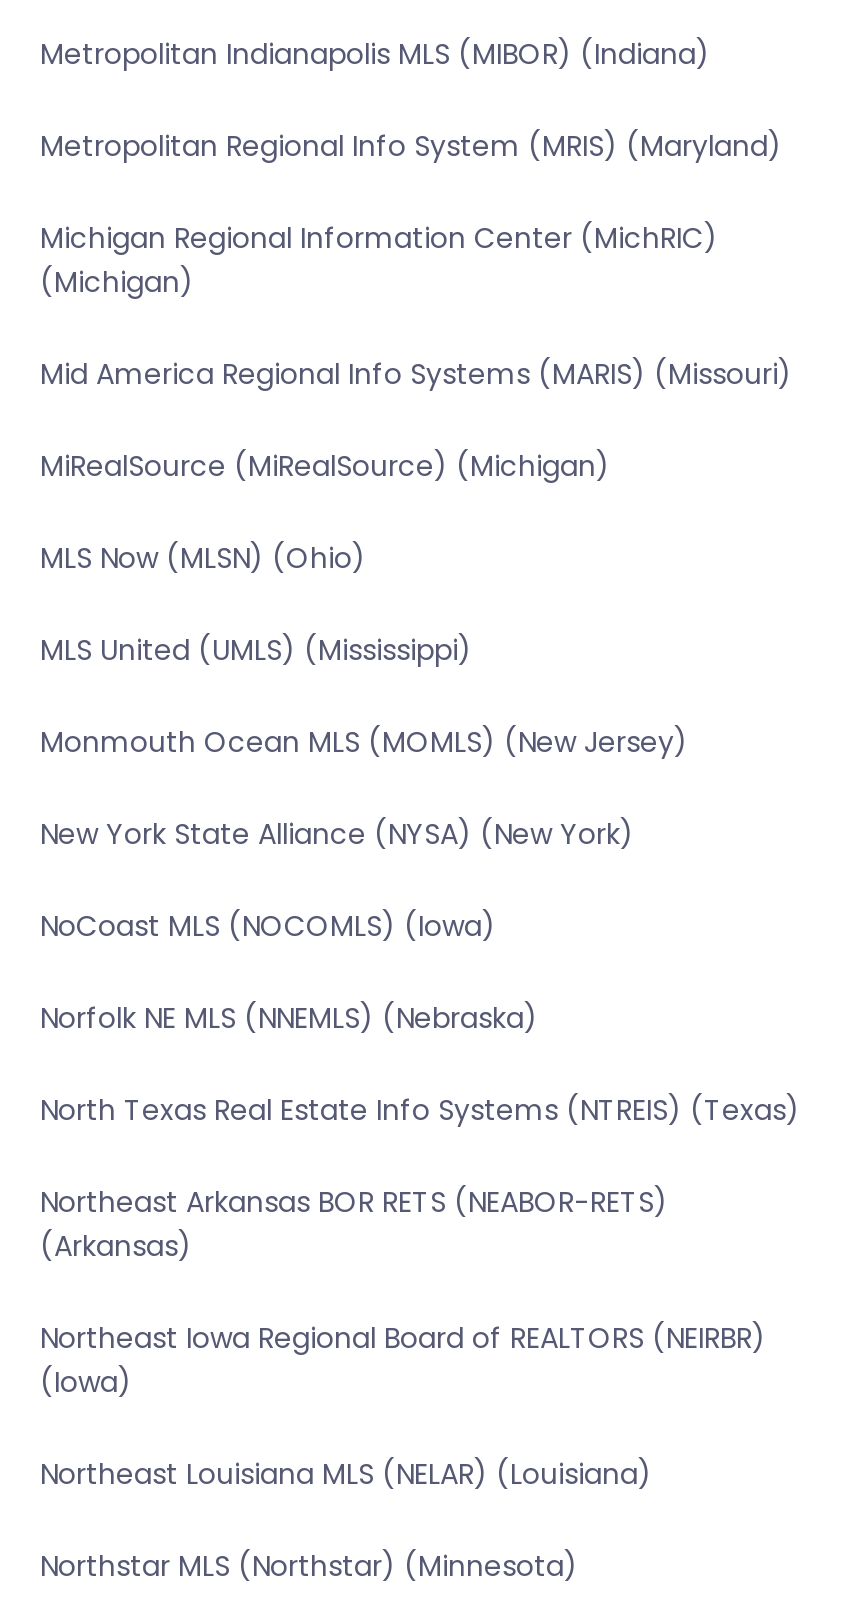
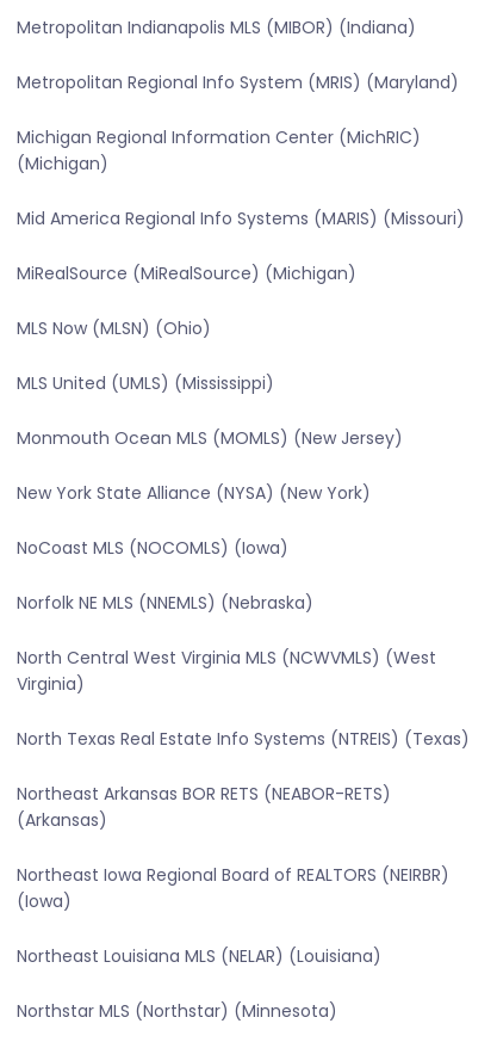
+ North Central West Virginia MLS (NCWVMLS) (West
+ Virginia)
